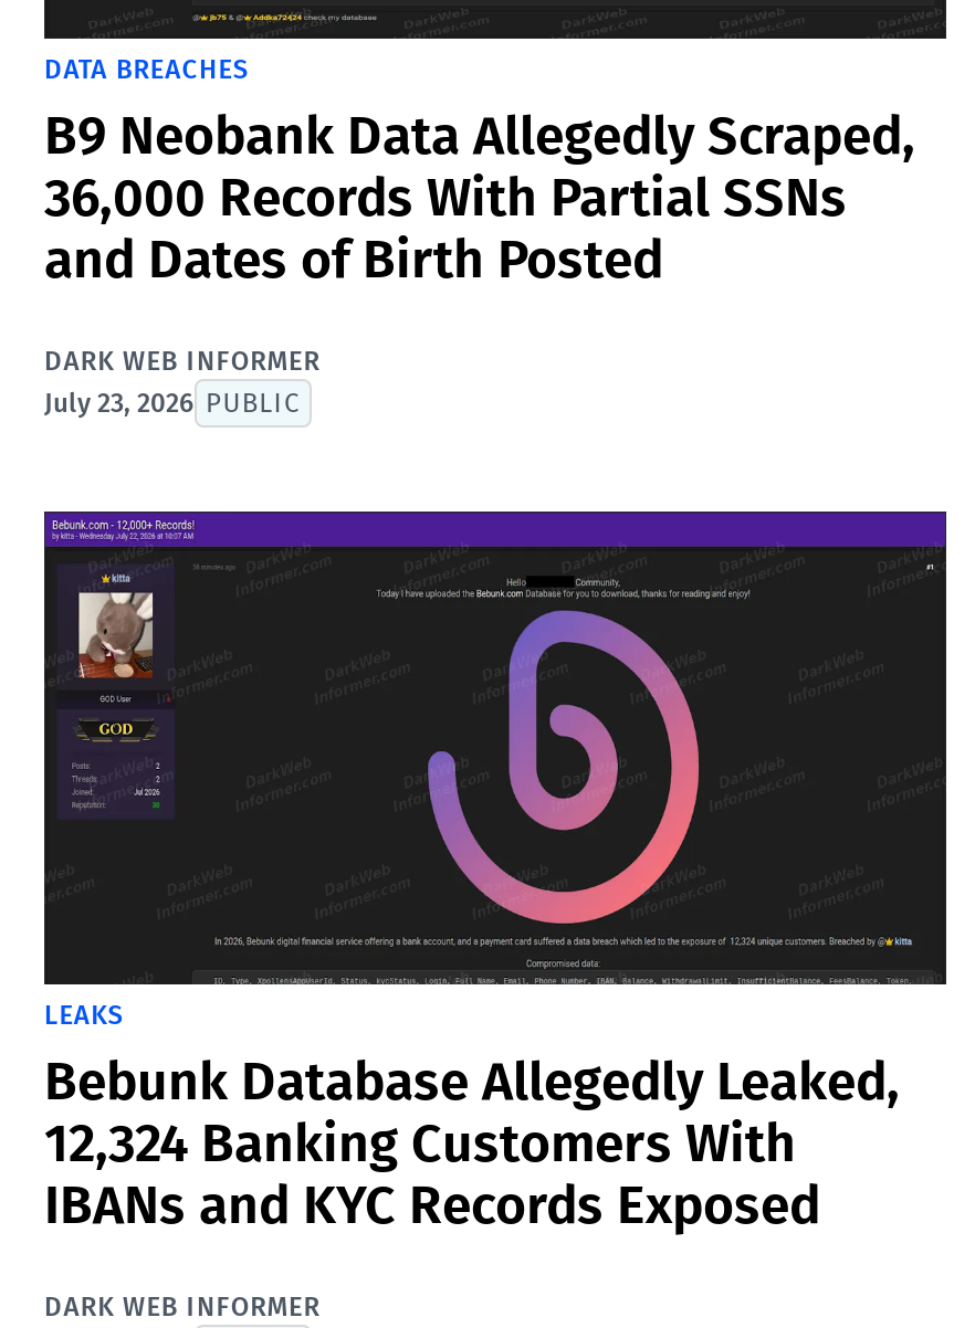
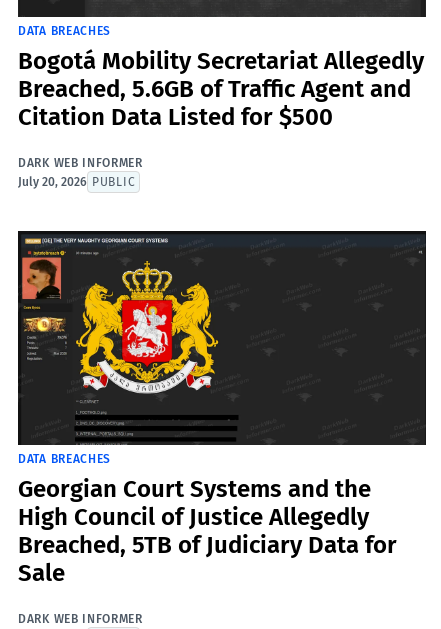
- B9 Neobank Data Allegedly Scraped,
- 36,000 Records With Partial SSNs
- and Dates of Birth Posted
+ Bogotá Mobility Secretariat Allegedly
+ Breached, 5.6GB of Traffic Agent and
+ Citation Data Listed for $500

- July 23, 2026 PUBLIC
+ July 20, 2026 PUBLIC

- [image]
+ [image]

- LEAKS
- Bebunk Database Allegedly Leaked,
- 12,324 Banking Customers With
- IBANs and KYC Records Exposed
+ DATA BREACHES
+ Georgian Court Systems and the
+ High Council of Justice Allegedly
+ Breached, 5TB of Judiciary Data for
+ Sale
